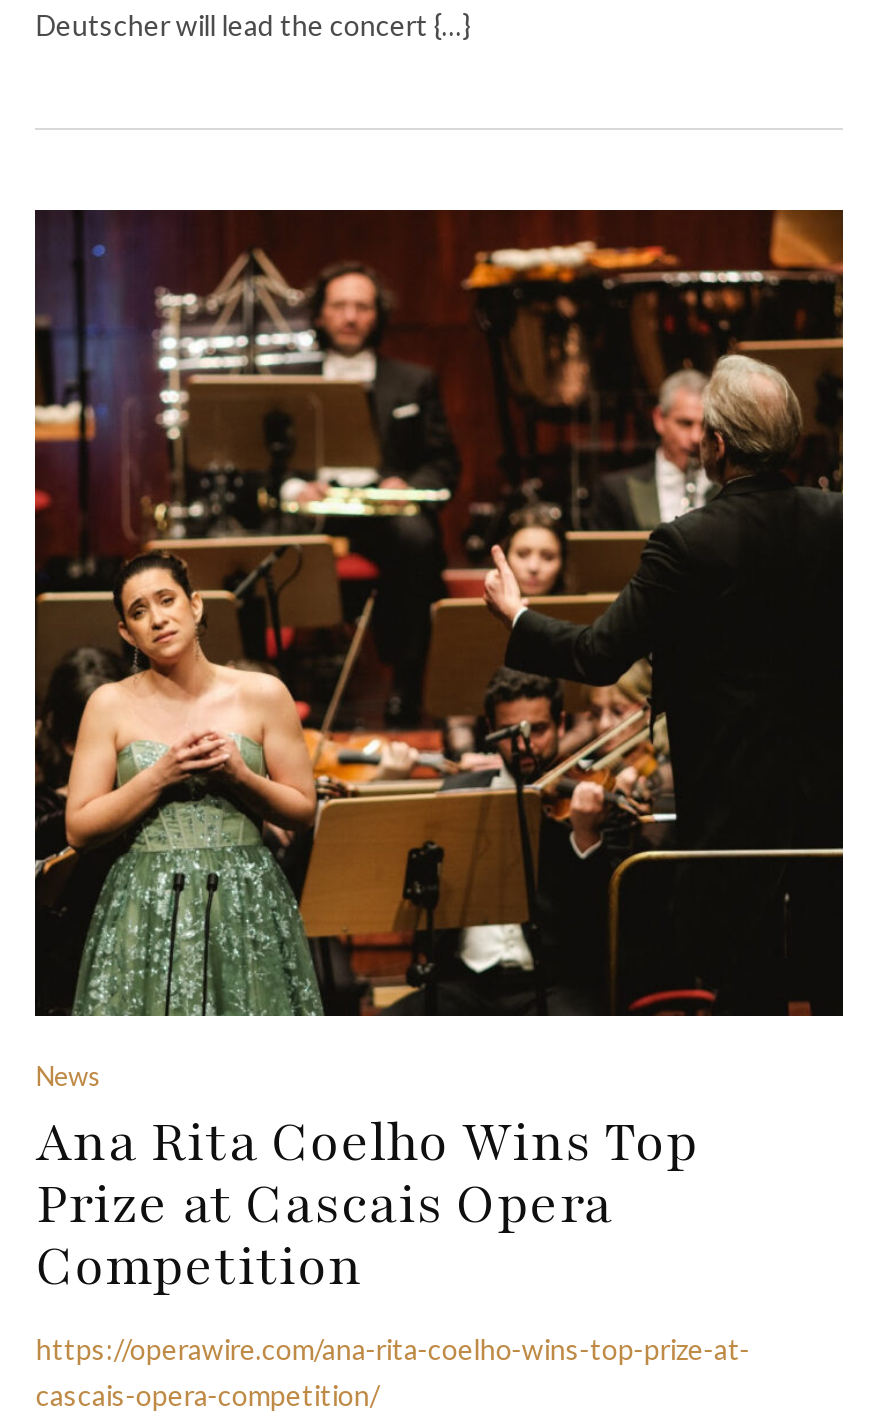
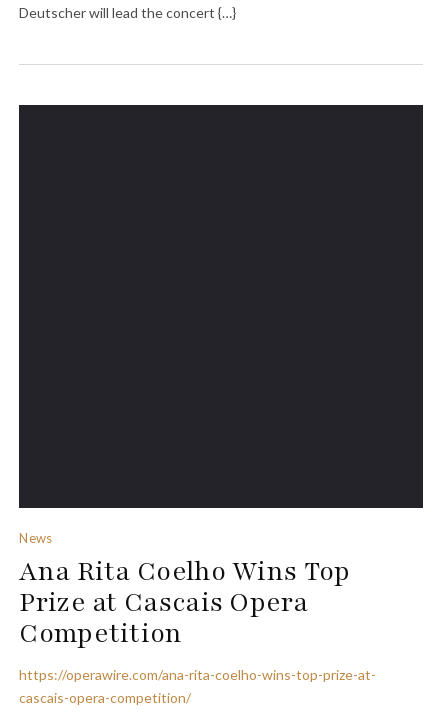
- [image]
